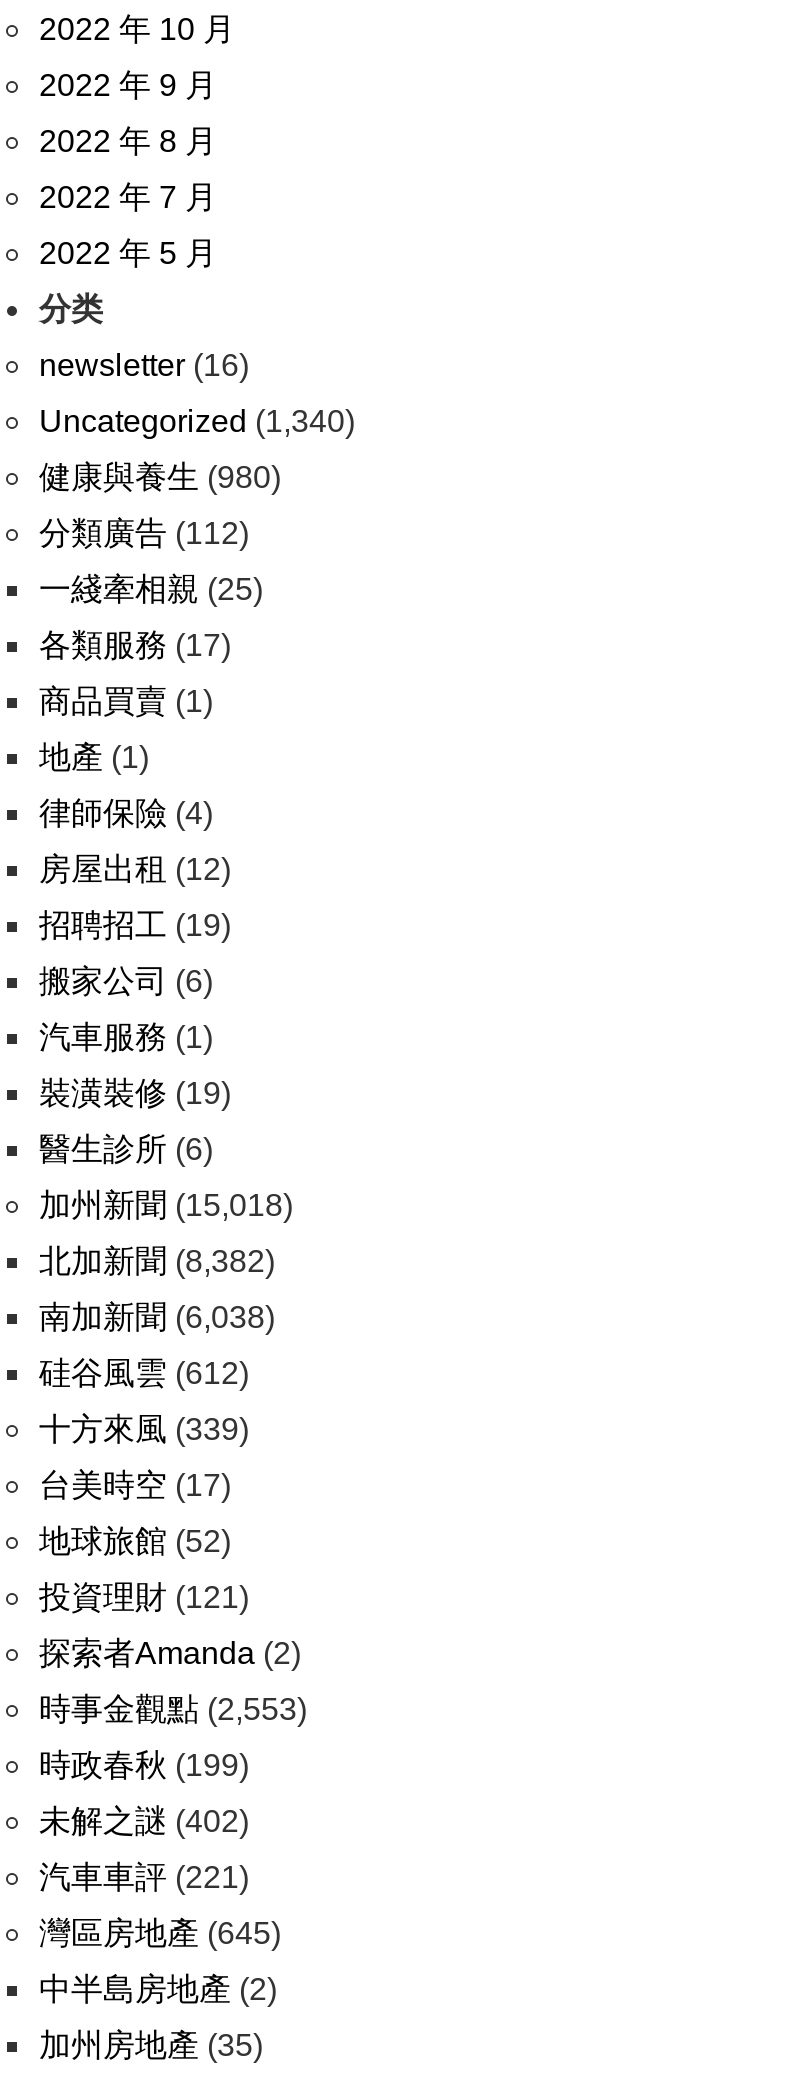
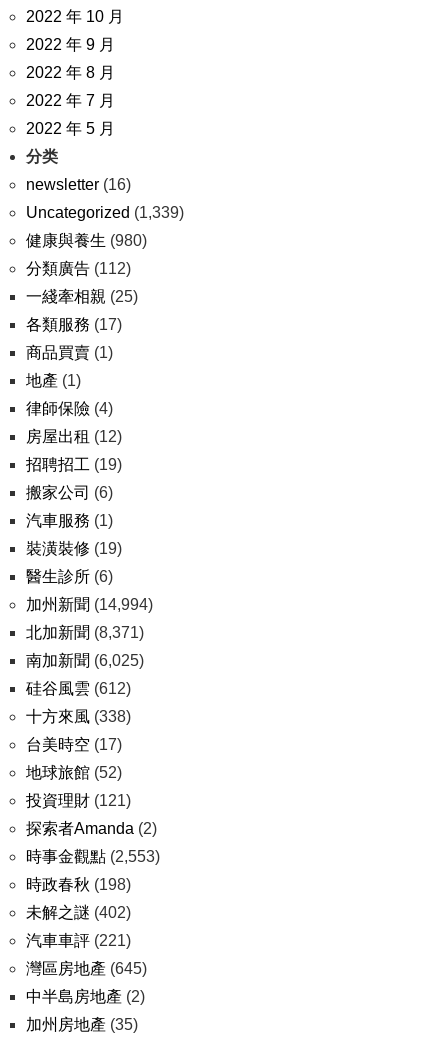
- Uncategorized (1,340)
+ Uncategorized (1,339)

- 加州新聞(15,018)
+ 加州新聞(14,994)

- 北加新聞(8,382)
+ 北加新聞(8,371)

- 南加新聞(6,038)
+ 南加新聞(6,025)

- 十方來風(339)
+ 十方來風(338)

- 時政春秋(199)
+ 時政春秋(198)
